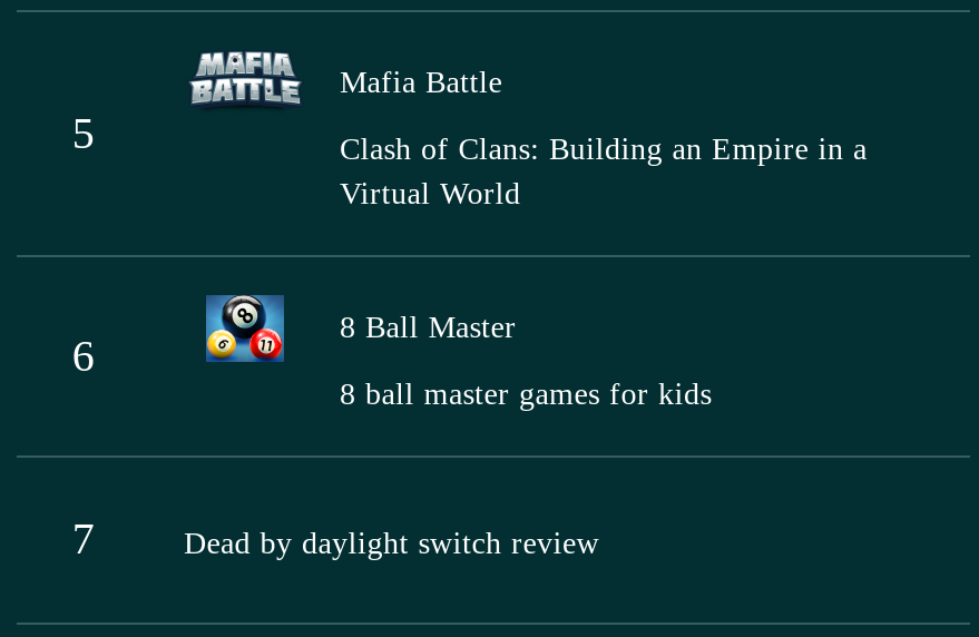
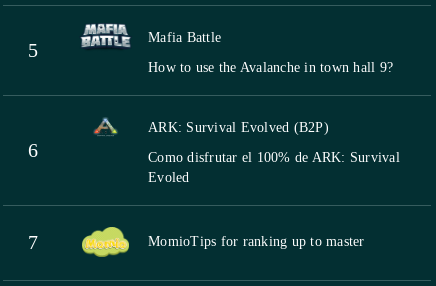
- Clash of Clans: Building an Empire in a
- Virtual World
+ How to use the Avalanche in town hall 9?

- [image]
- 8 Ball Master
+ [image]
+ ARK: Survival Evolved (B2P)

- 8 ball master games for kids
+ Como disfrutar el 100% de ARK: Survival
+ Evoled

- Dead by daylight switch review
+ MomioTips for ranking up to master
